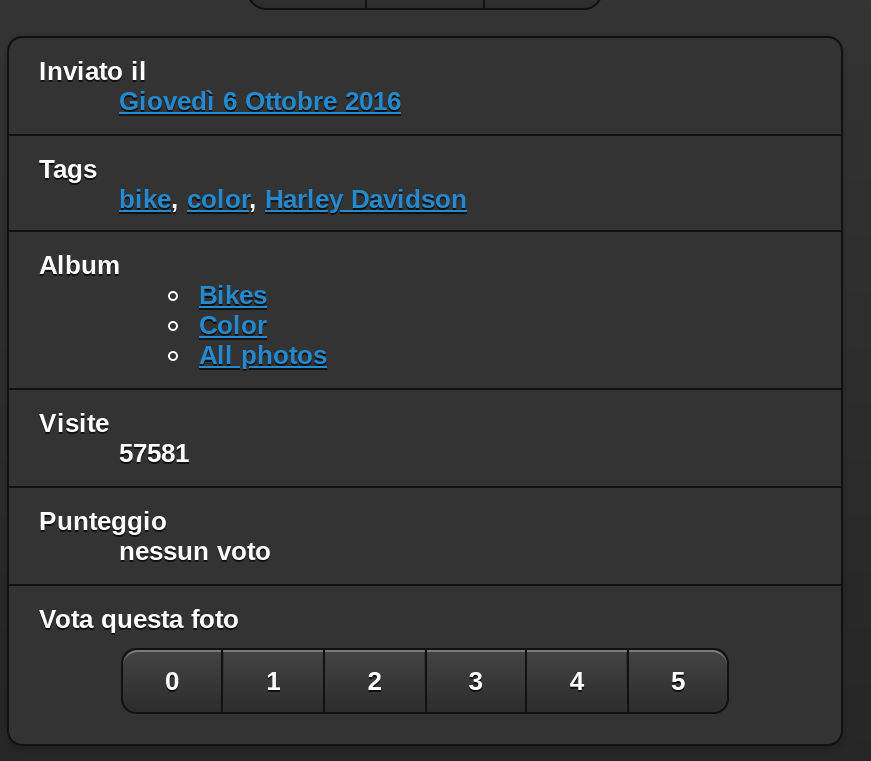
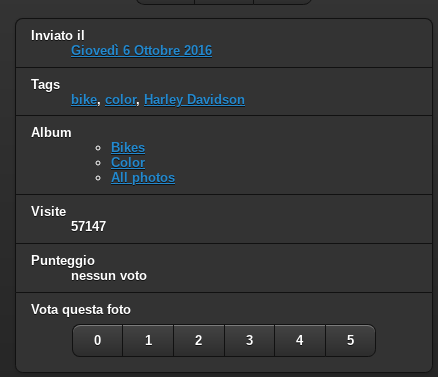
- 57581
+ 57147
